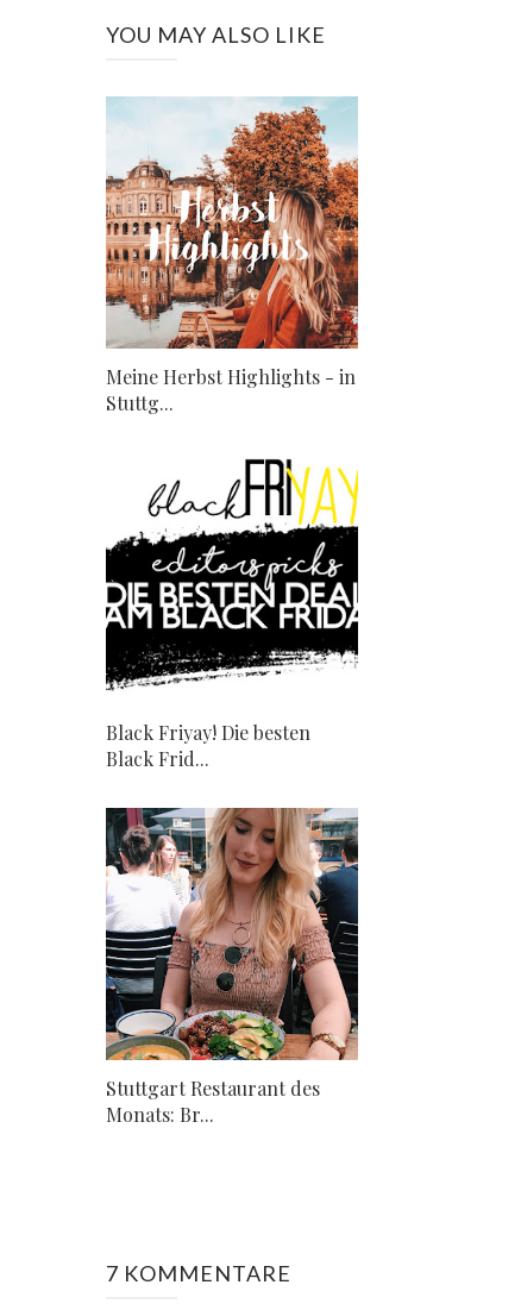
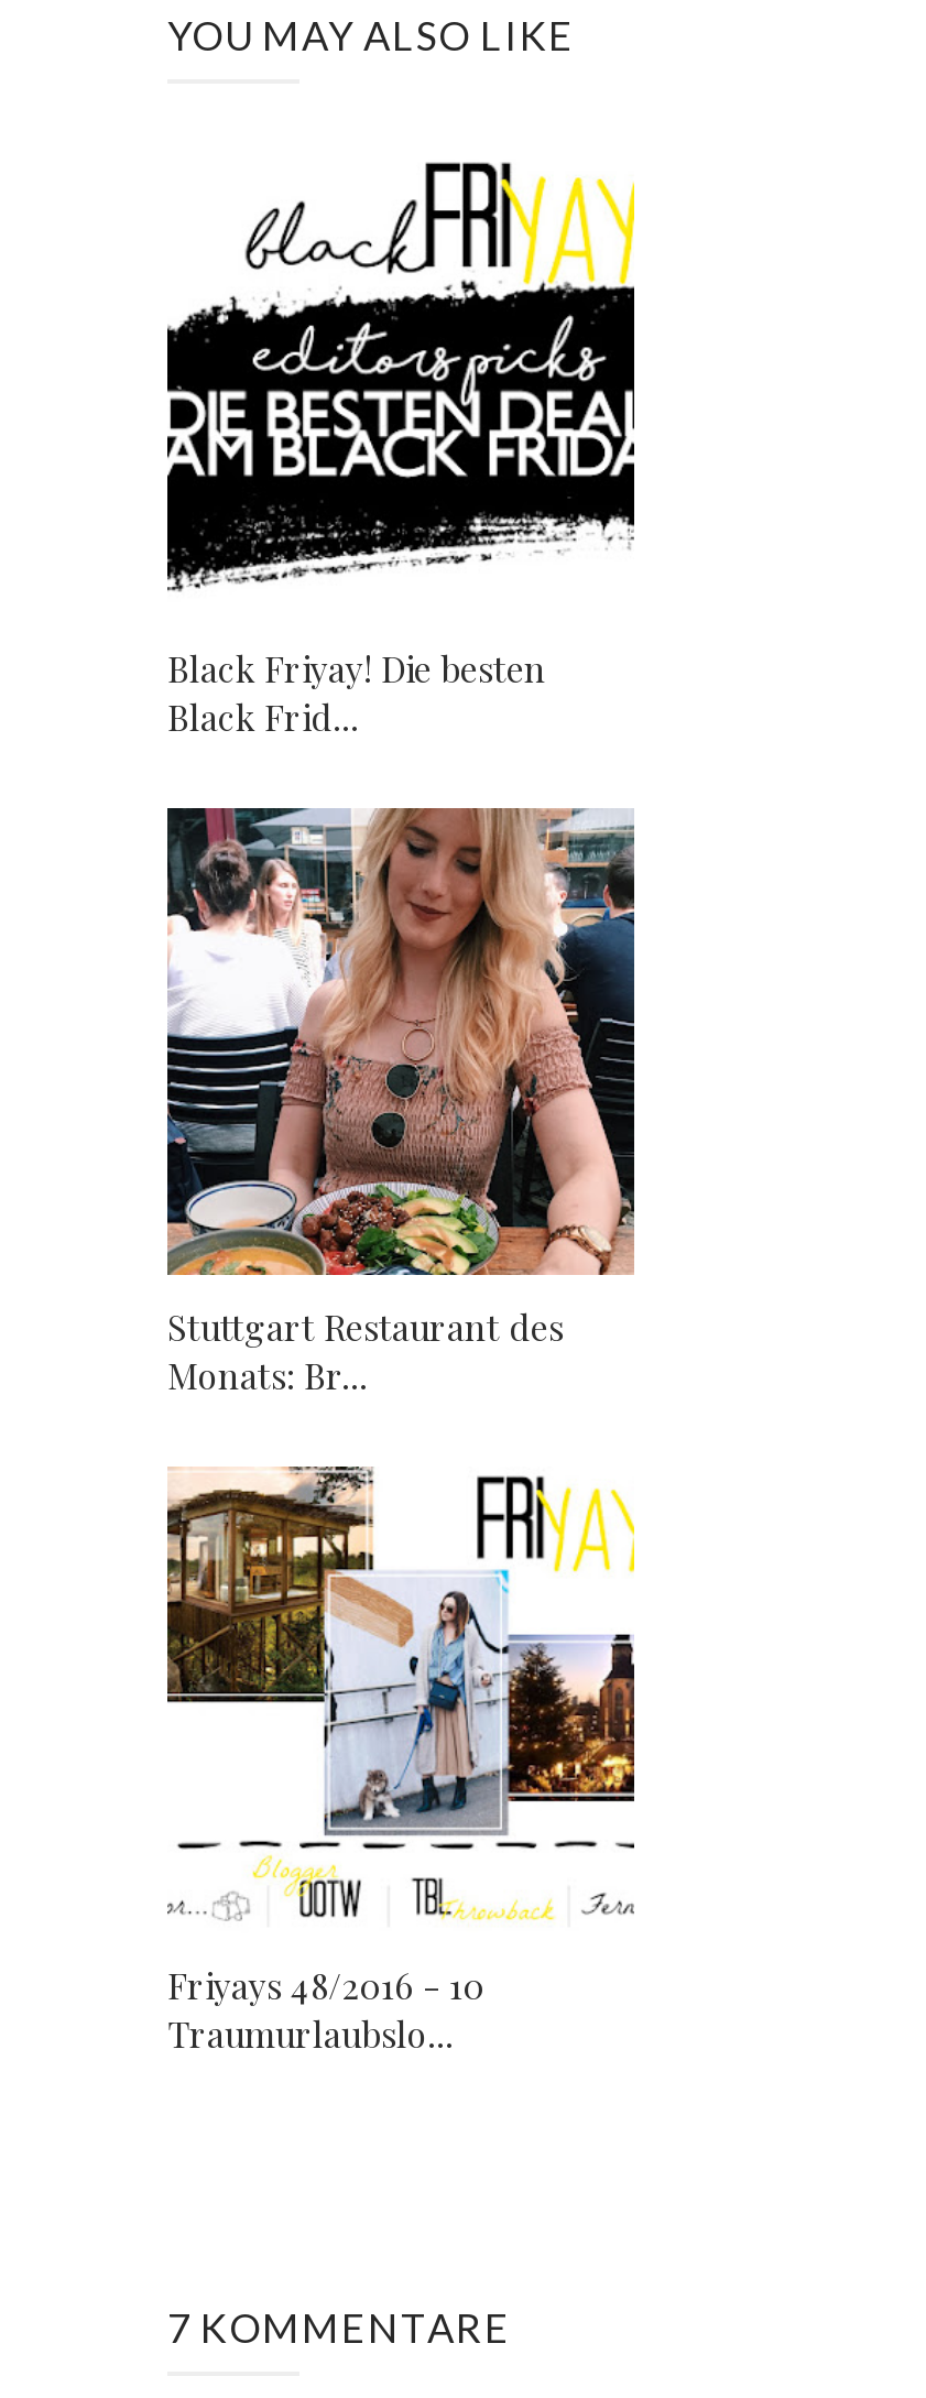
- [image]
- Meine Herbst Highlights - in
- Stuttg...

moved up: [image]

moved up: [image] | Black Friyay! Die besten | Black Frid... | Stuttgart Restaurant des | Monats: Br...

+ [image]
+ Friyays 48/2016 - 10
+ Traumurlaubslo...
